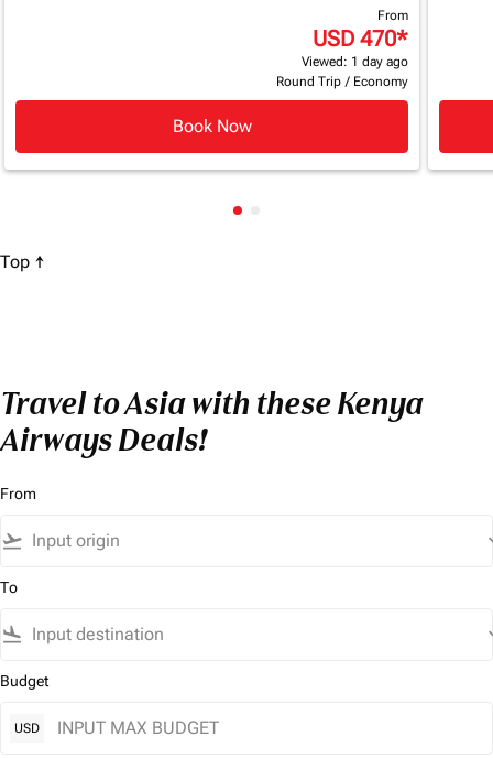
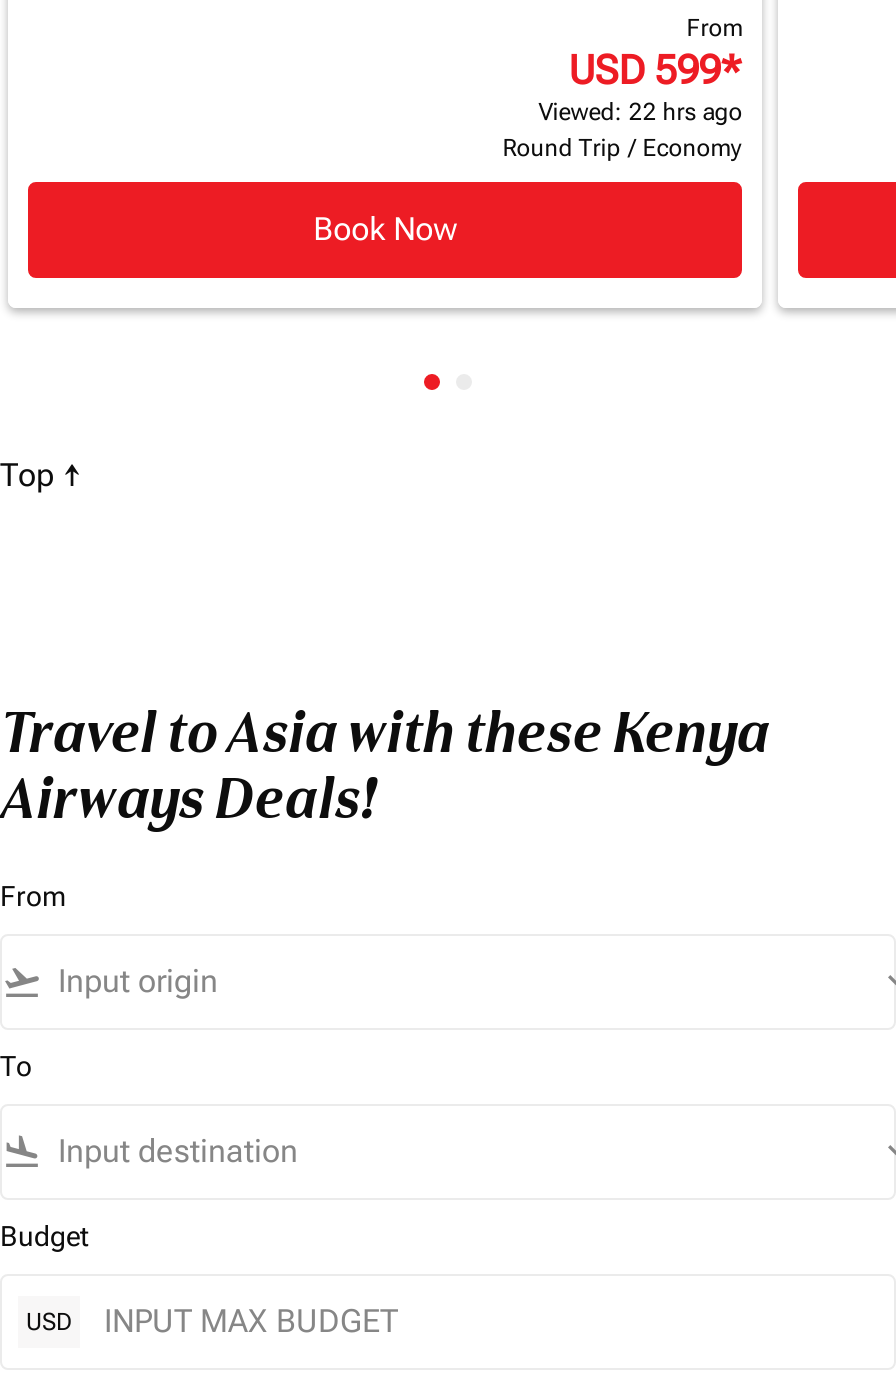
- USD 470*
+ USD 599*

- Viewed: 1 day ago
+ Viewed: 22 hrs ago
